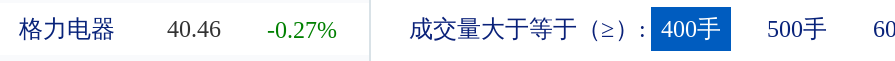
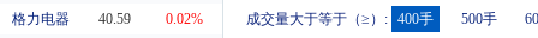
- 40.46
+ 40.59

- -0.27%
+ 0.02%
